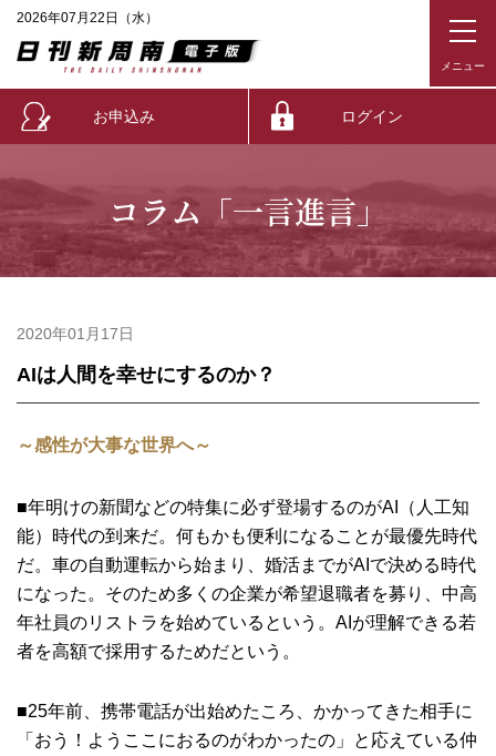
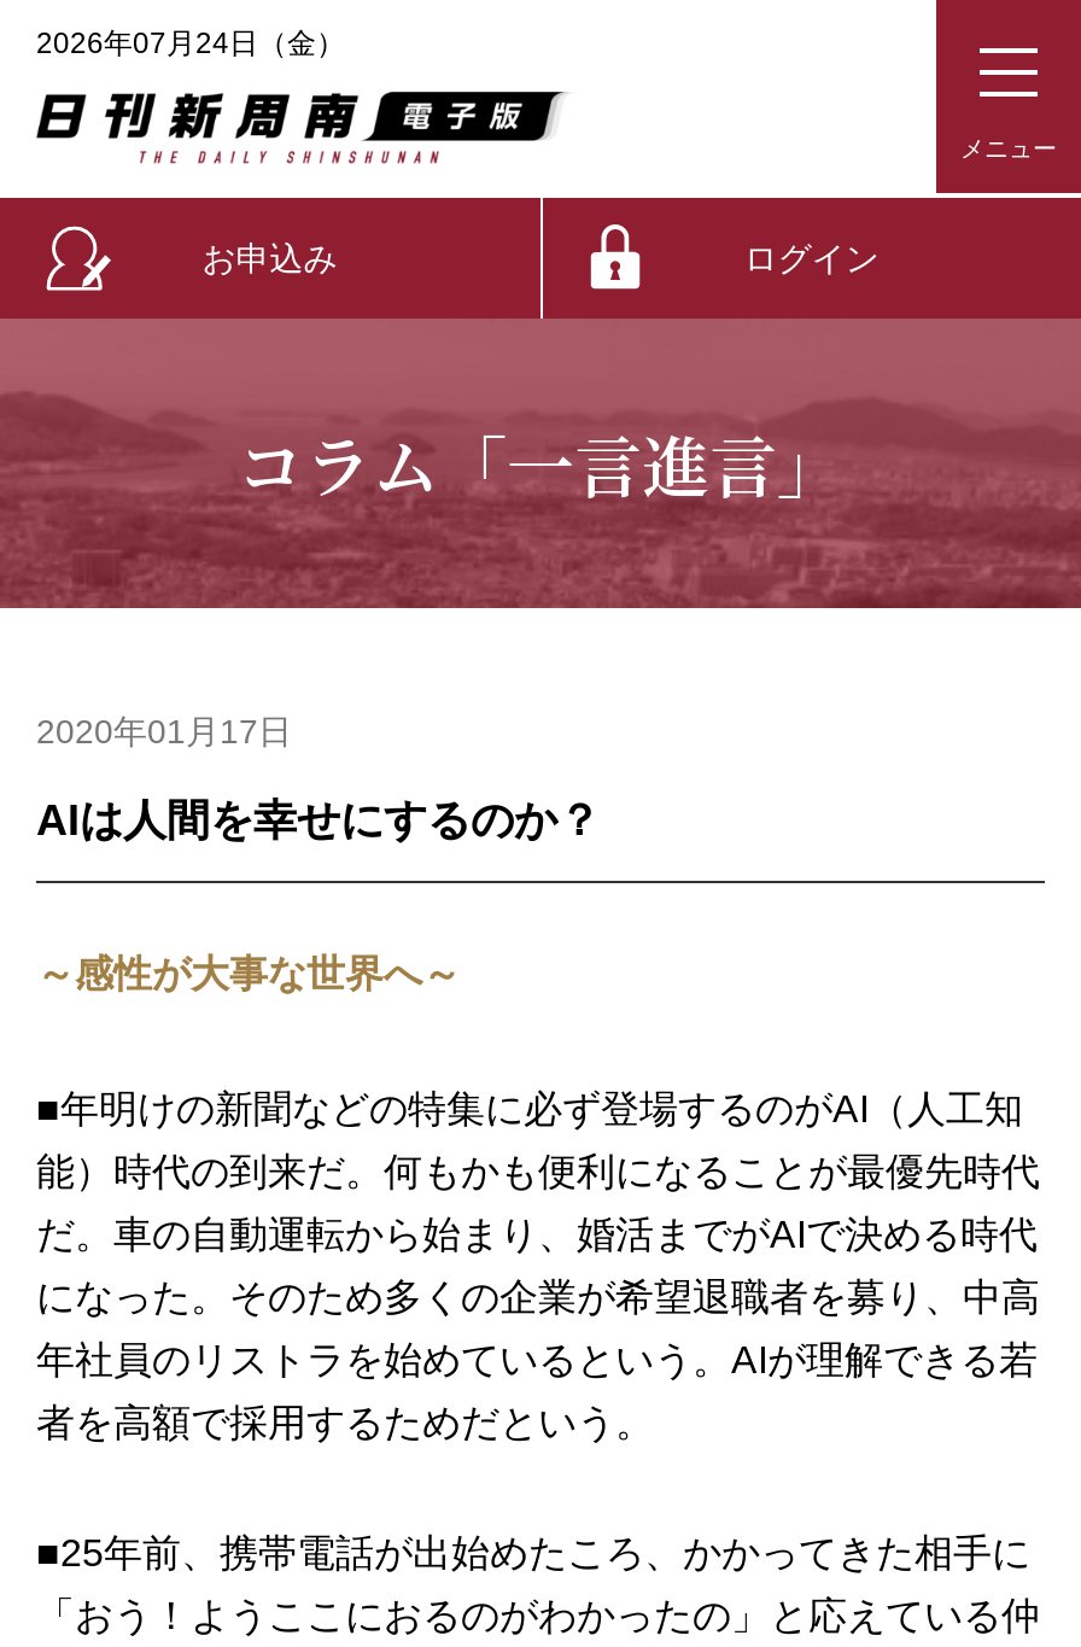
- 2026年07月22日（水）
+ 2026年07月24日（金）
